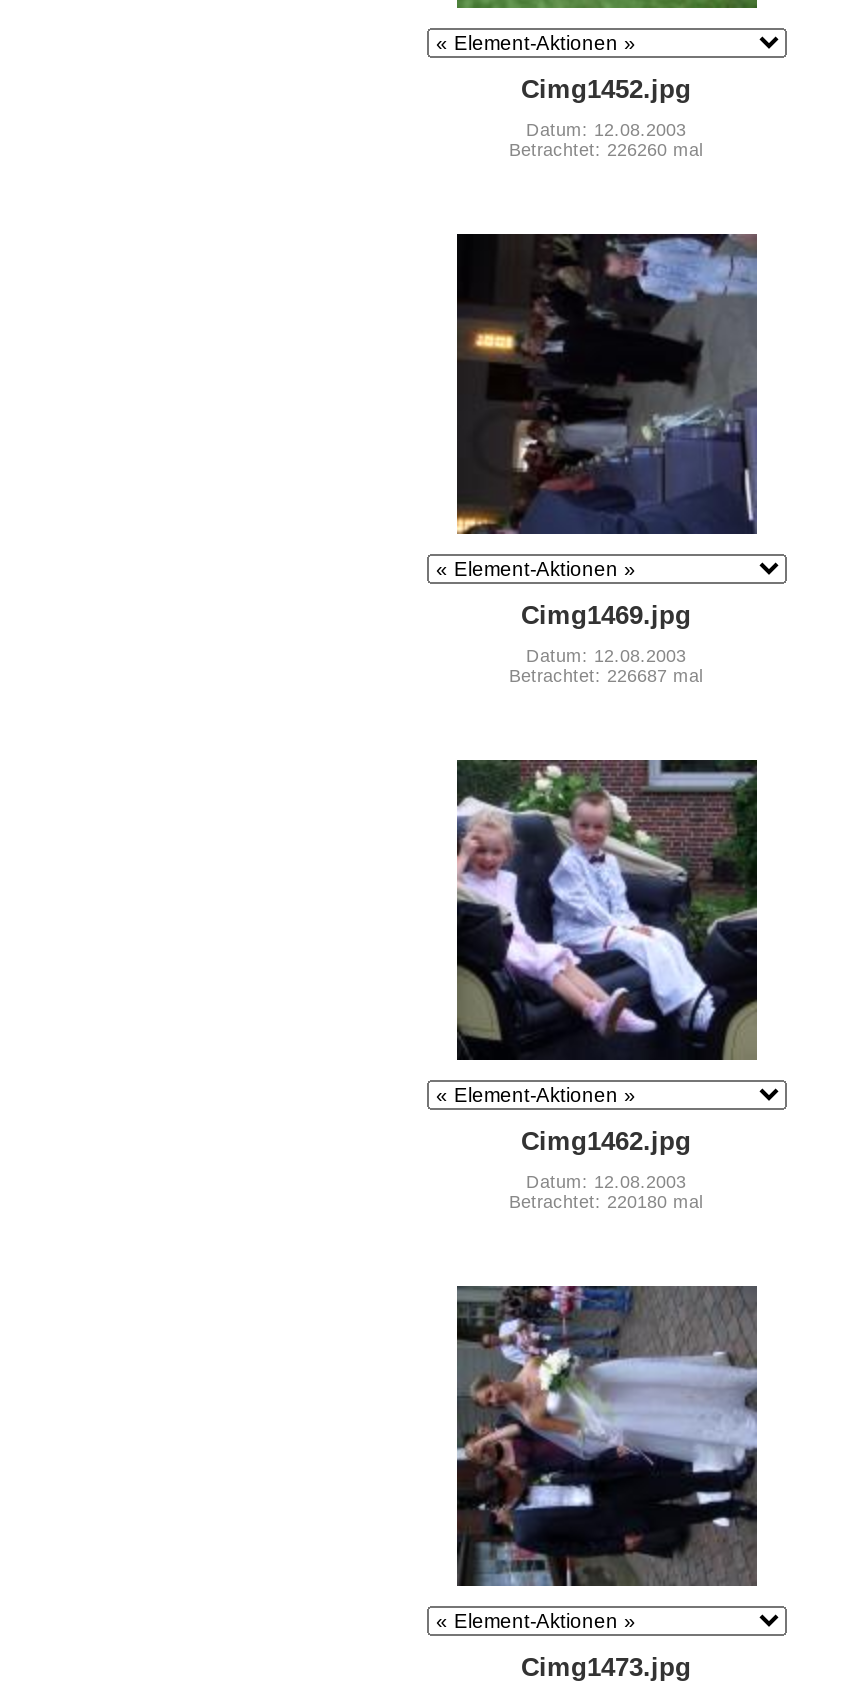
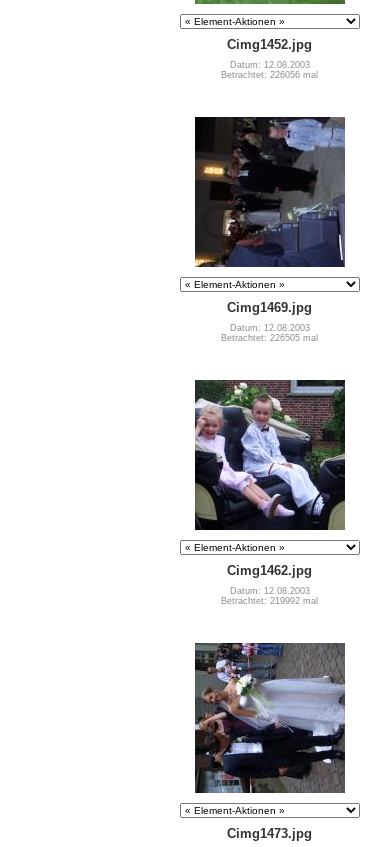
- Betrachtet: 226260 mal
+ Betrachtet: 226056 mal

- Betrachtet: 226687 mal
+ Betrachtet: 226505 mal

- Betrachtet: 220180 mal
+ Betrachtet: 219992 mal
